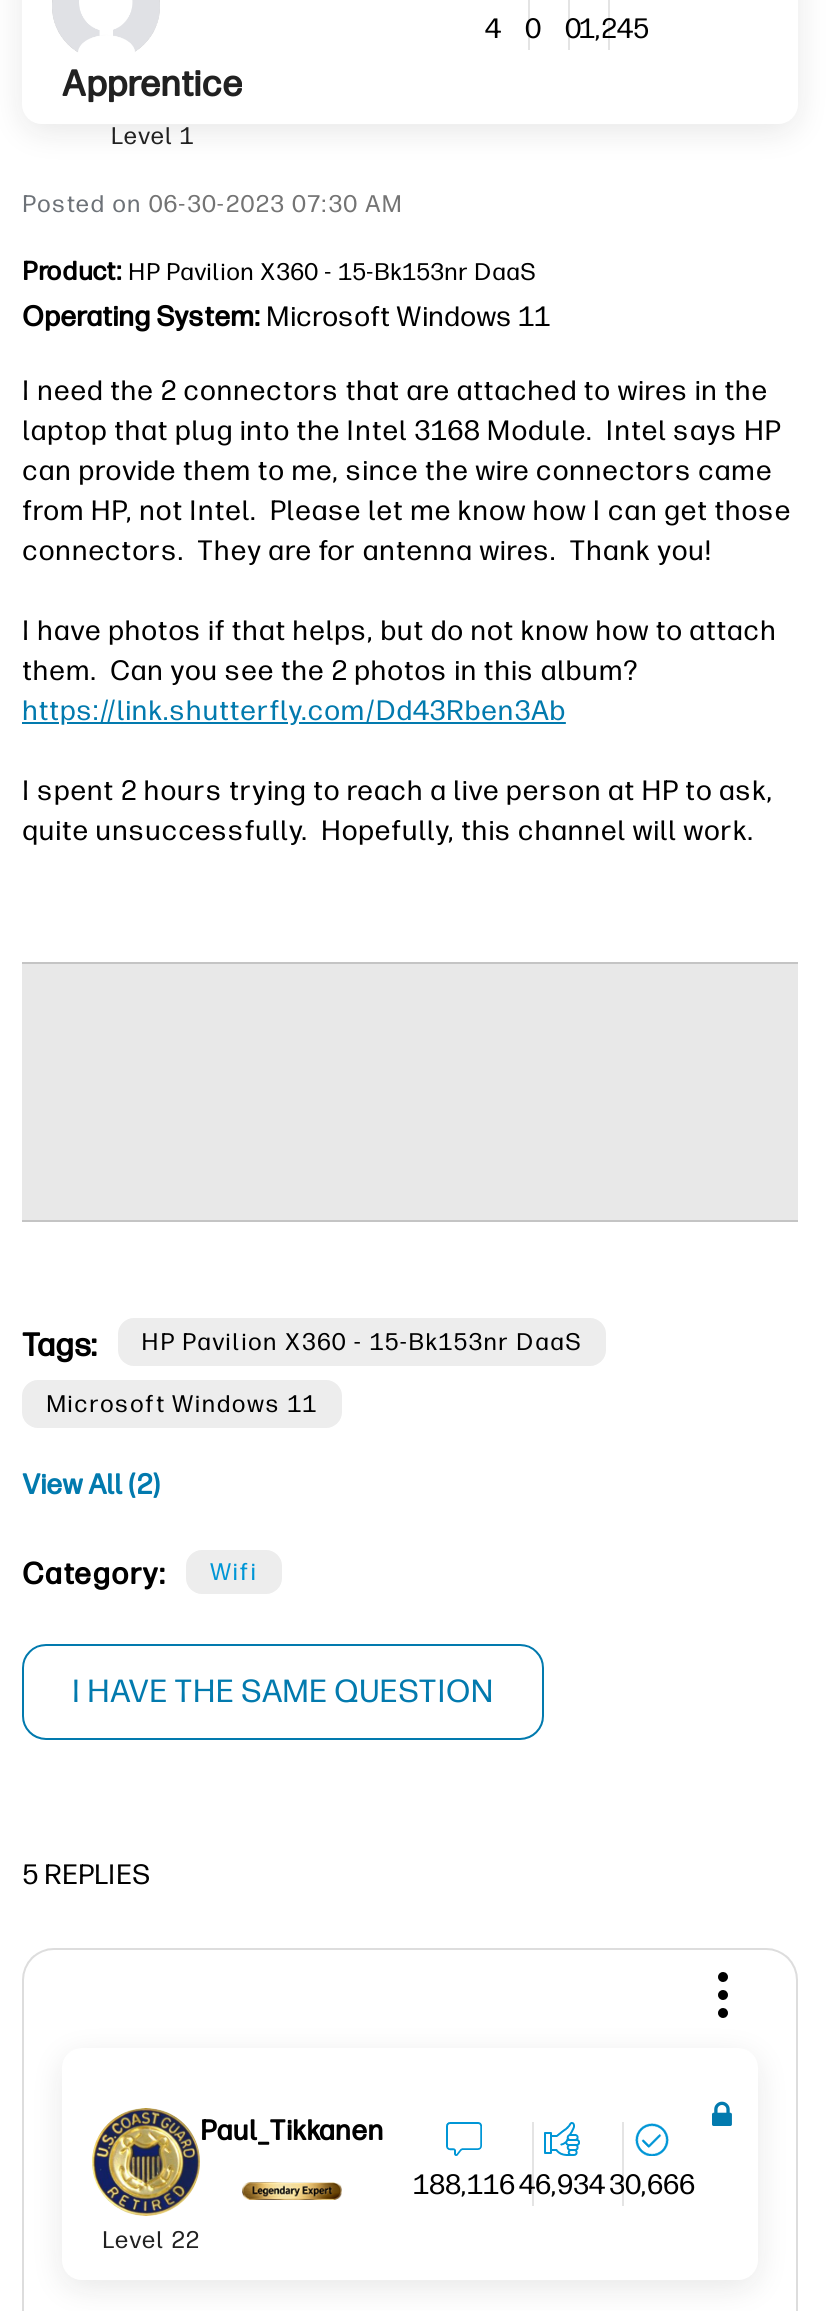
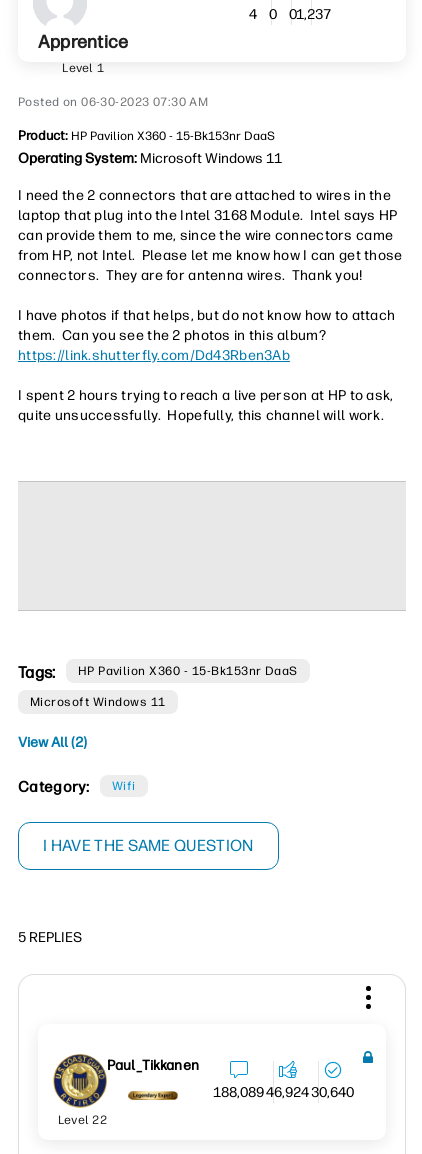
- 4 0 01,245
+ 4 0 01,237

- 188,116 46,934 30,666
+ 188,089 46,924 30,640
